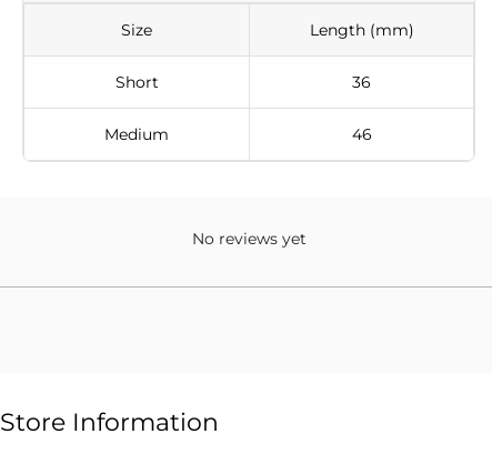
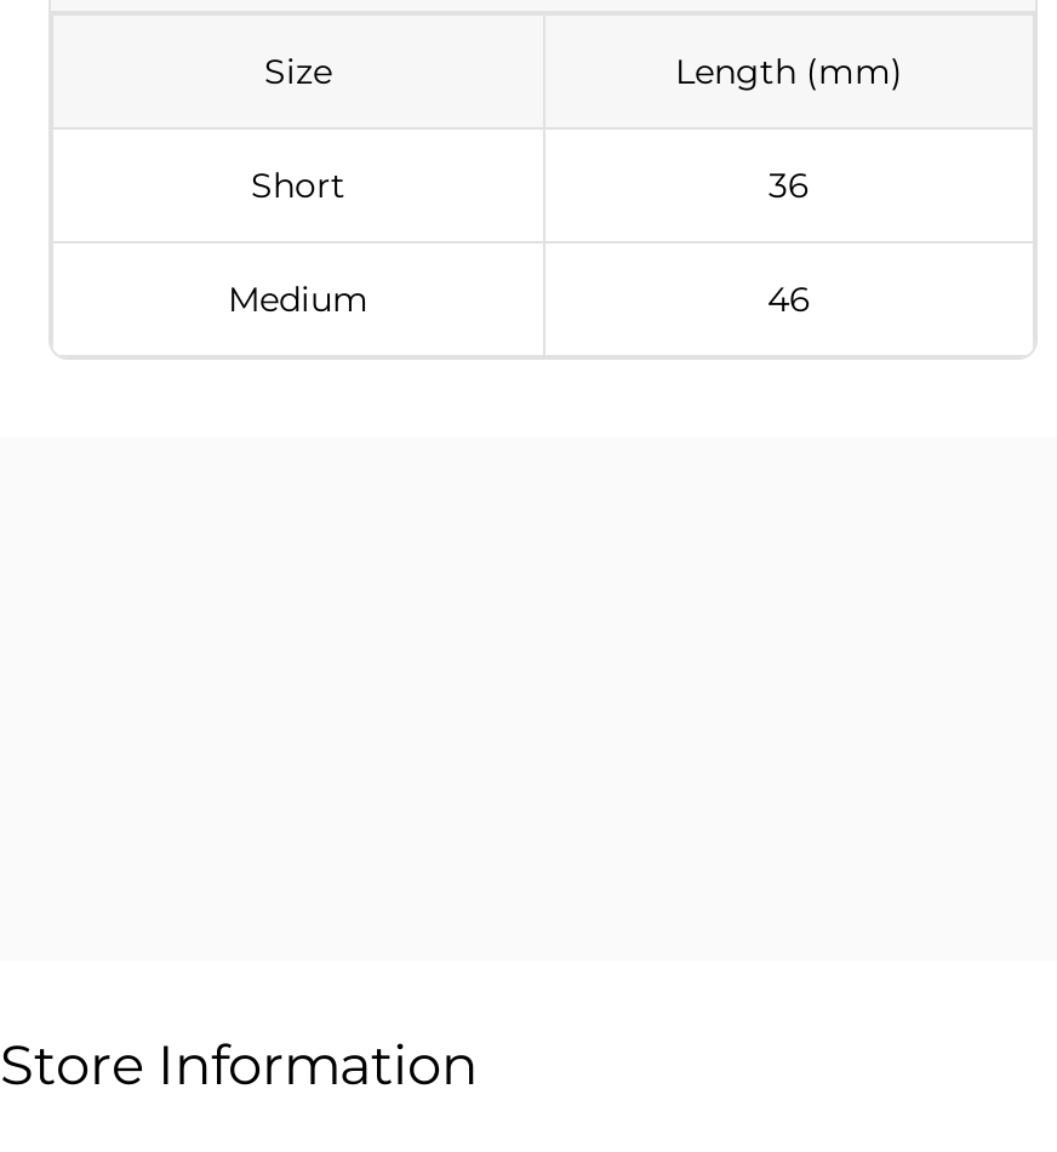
- No reviews yet
